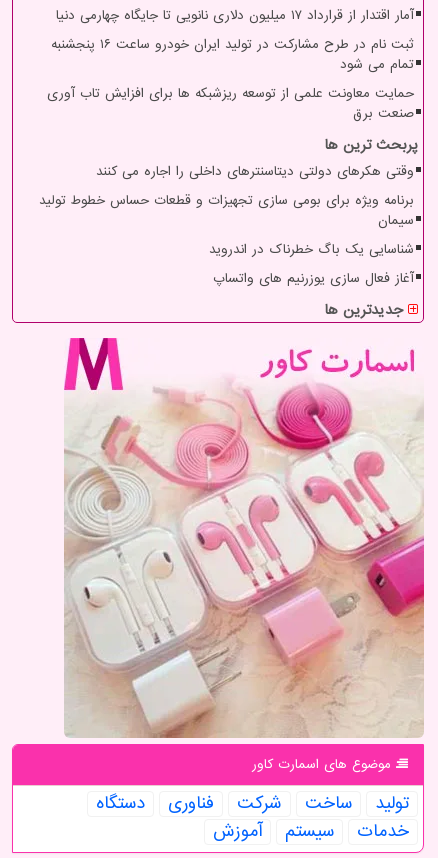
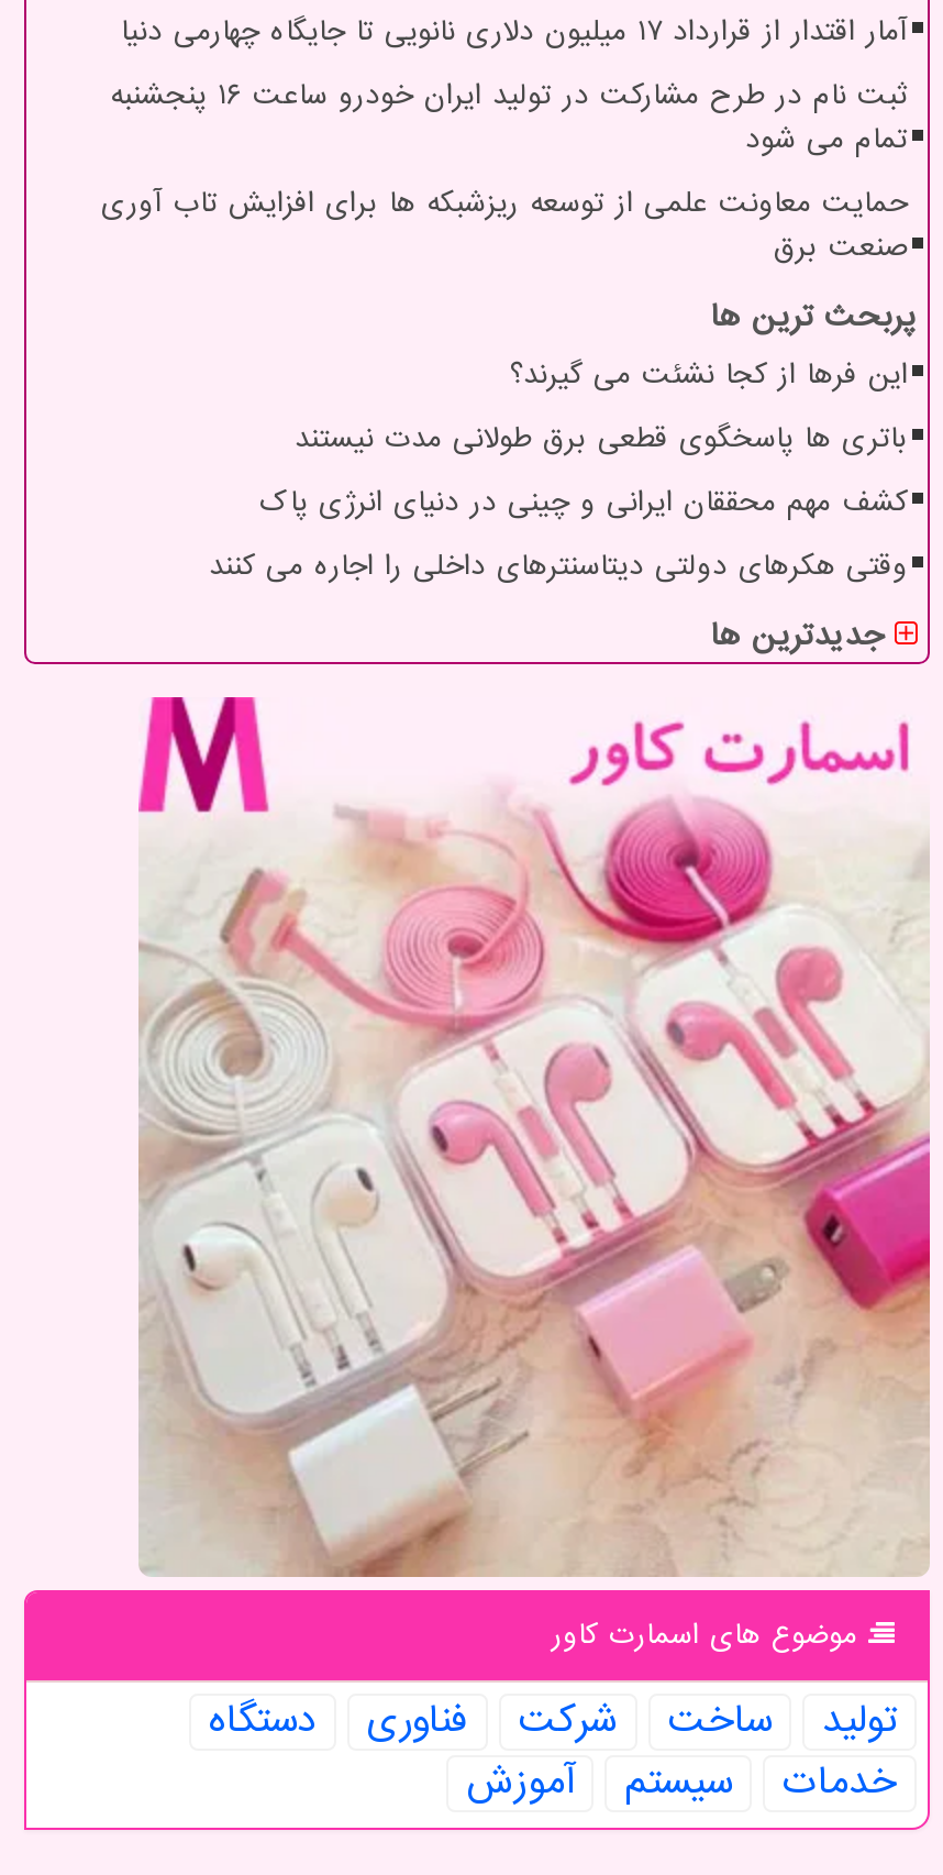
moved down: وقتی هکرهای دولتی دیتاسنترهای داخلی را اجاره می کنند

+ این فرها از کجا نشئت می گیرند؟
+ باتری ها پاسخگوی قطعی برق طولانی مدت نیستند
+ کشف مهم محققان ایرانی و چینی در دنیای انرژی پاک

- برنامه ویژه برای بومی سازی تجهیزات و قطعات حساس خطوط تولید
- سیمان
- شناسایی یک باگ خطرناک در اندروید
- آغاز فعال سازی یوزرنیم های واتساپ
